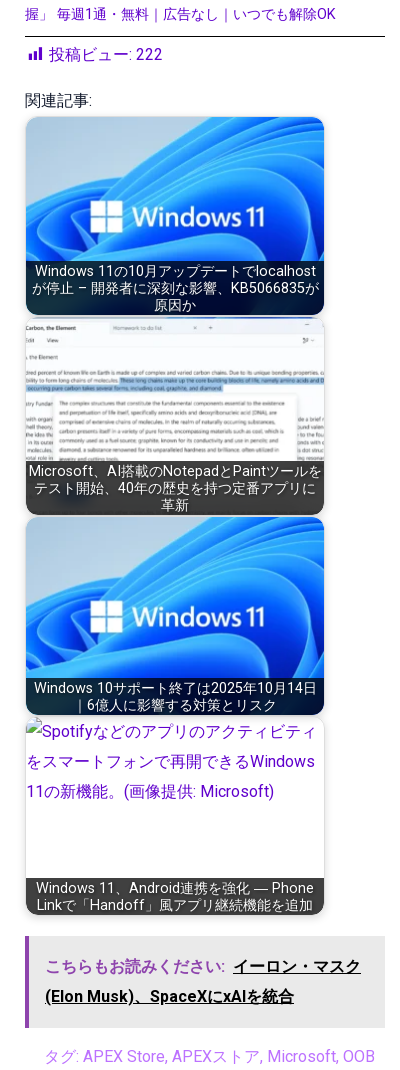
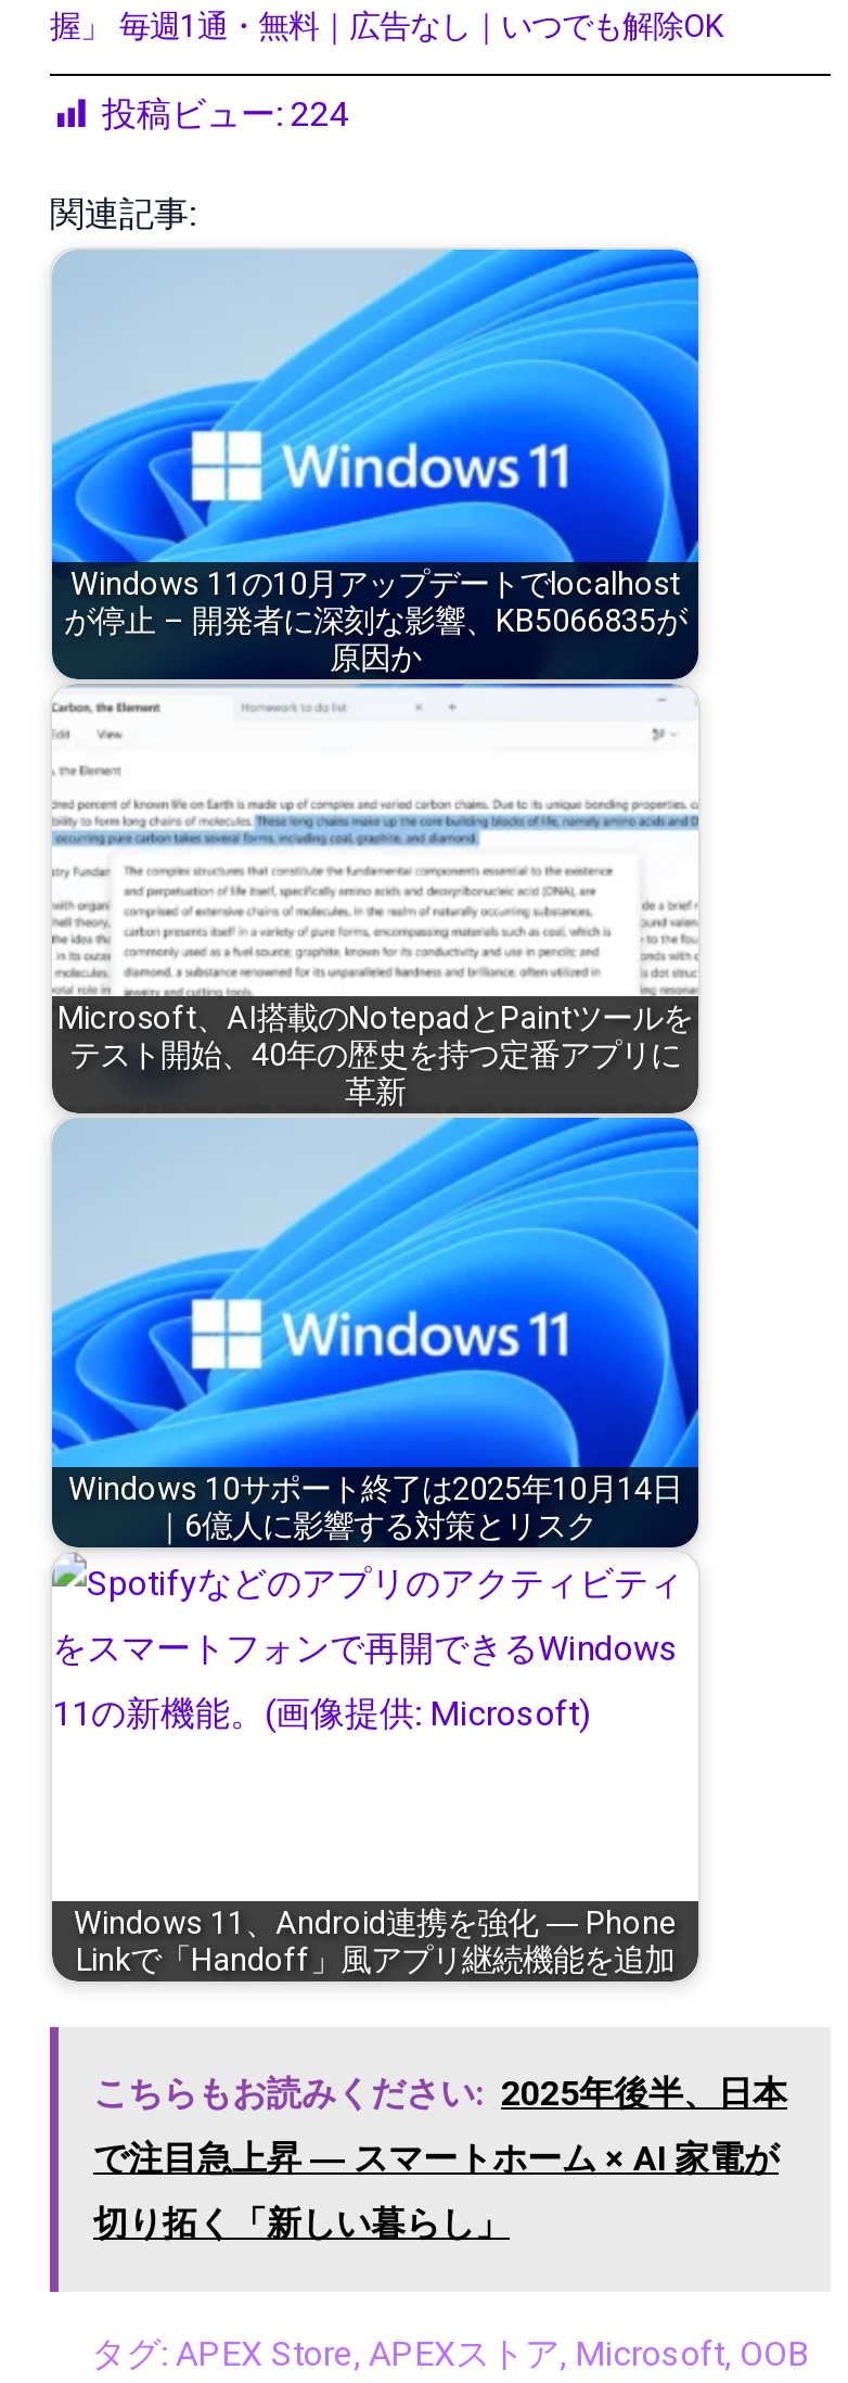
- 投稿ビュー: 222
+ 投稿ビュー: 224

- こちらもお読みください: イーロン・マスク
- (Elon Musk)、SpaceXにxAIを統合
+ こちらもお読みください: 2025年後半、日本
+ で注目急上昇 ― スマートホーム × AI 家電が
+ 切り拓く「新しい暮らし」
